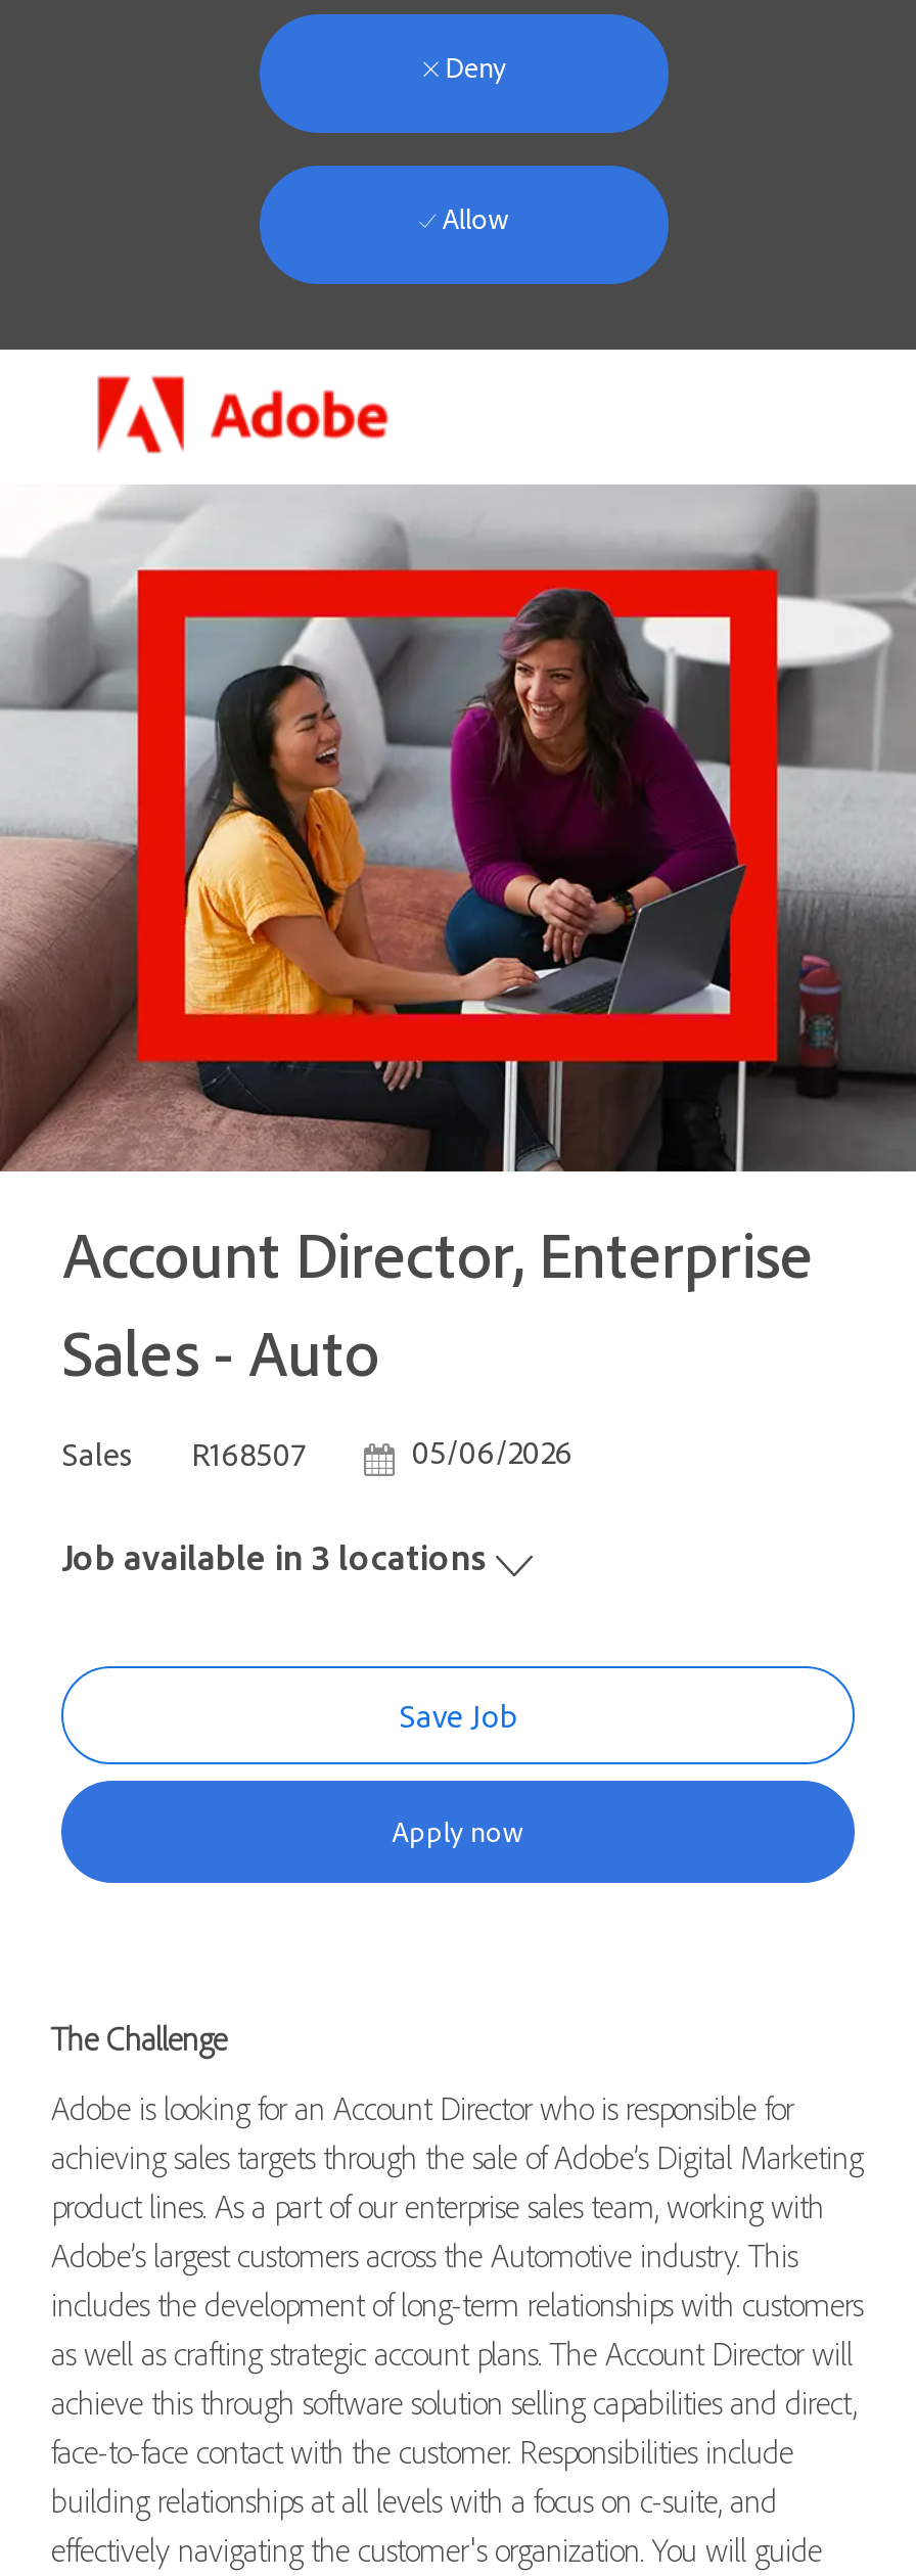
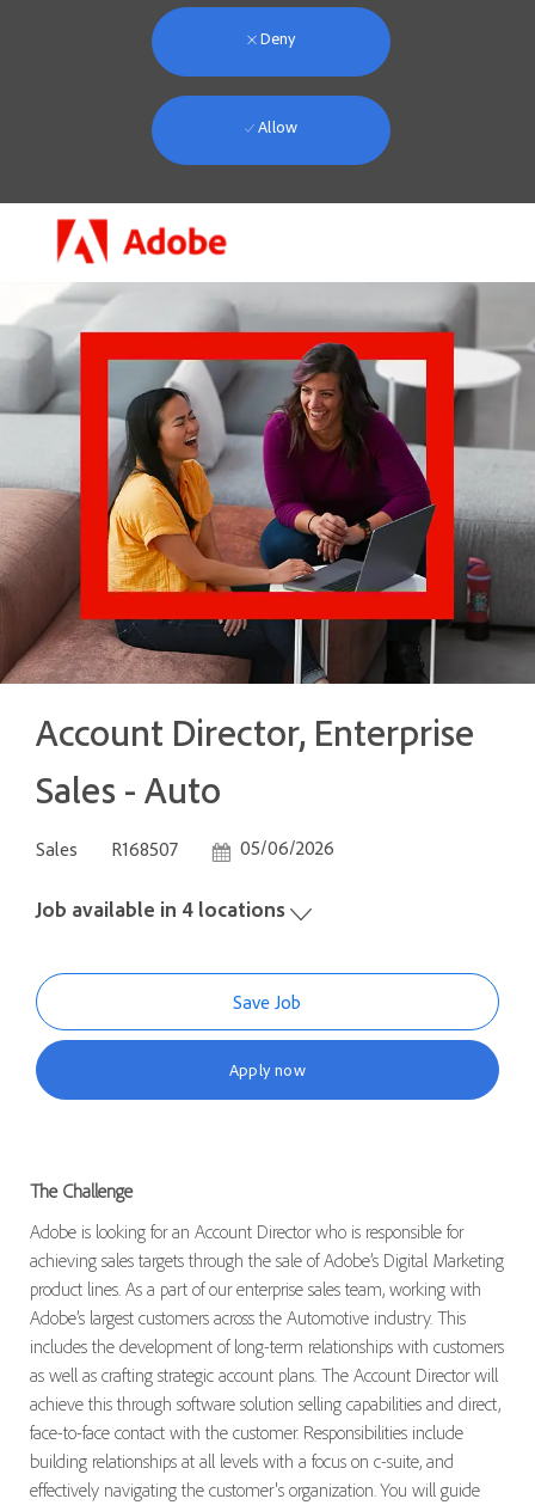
- Job available in 3 locations
+ Job available in 4 locations
